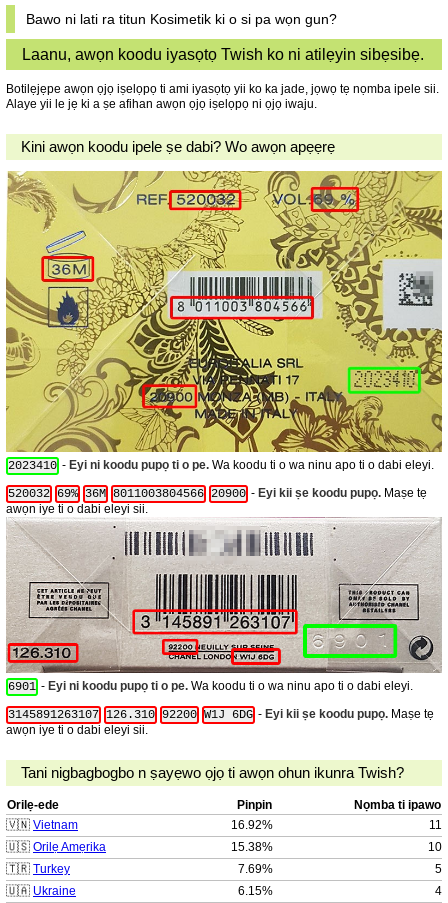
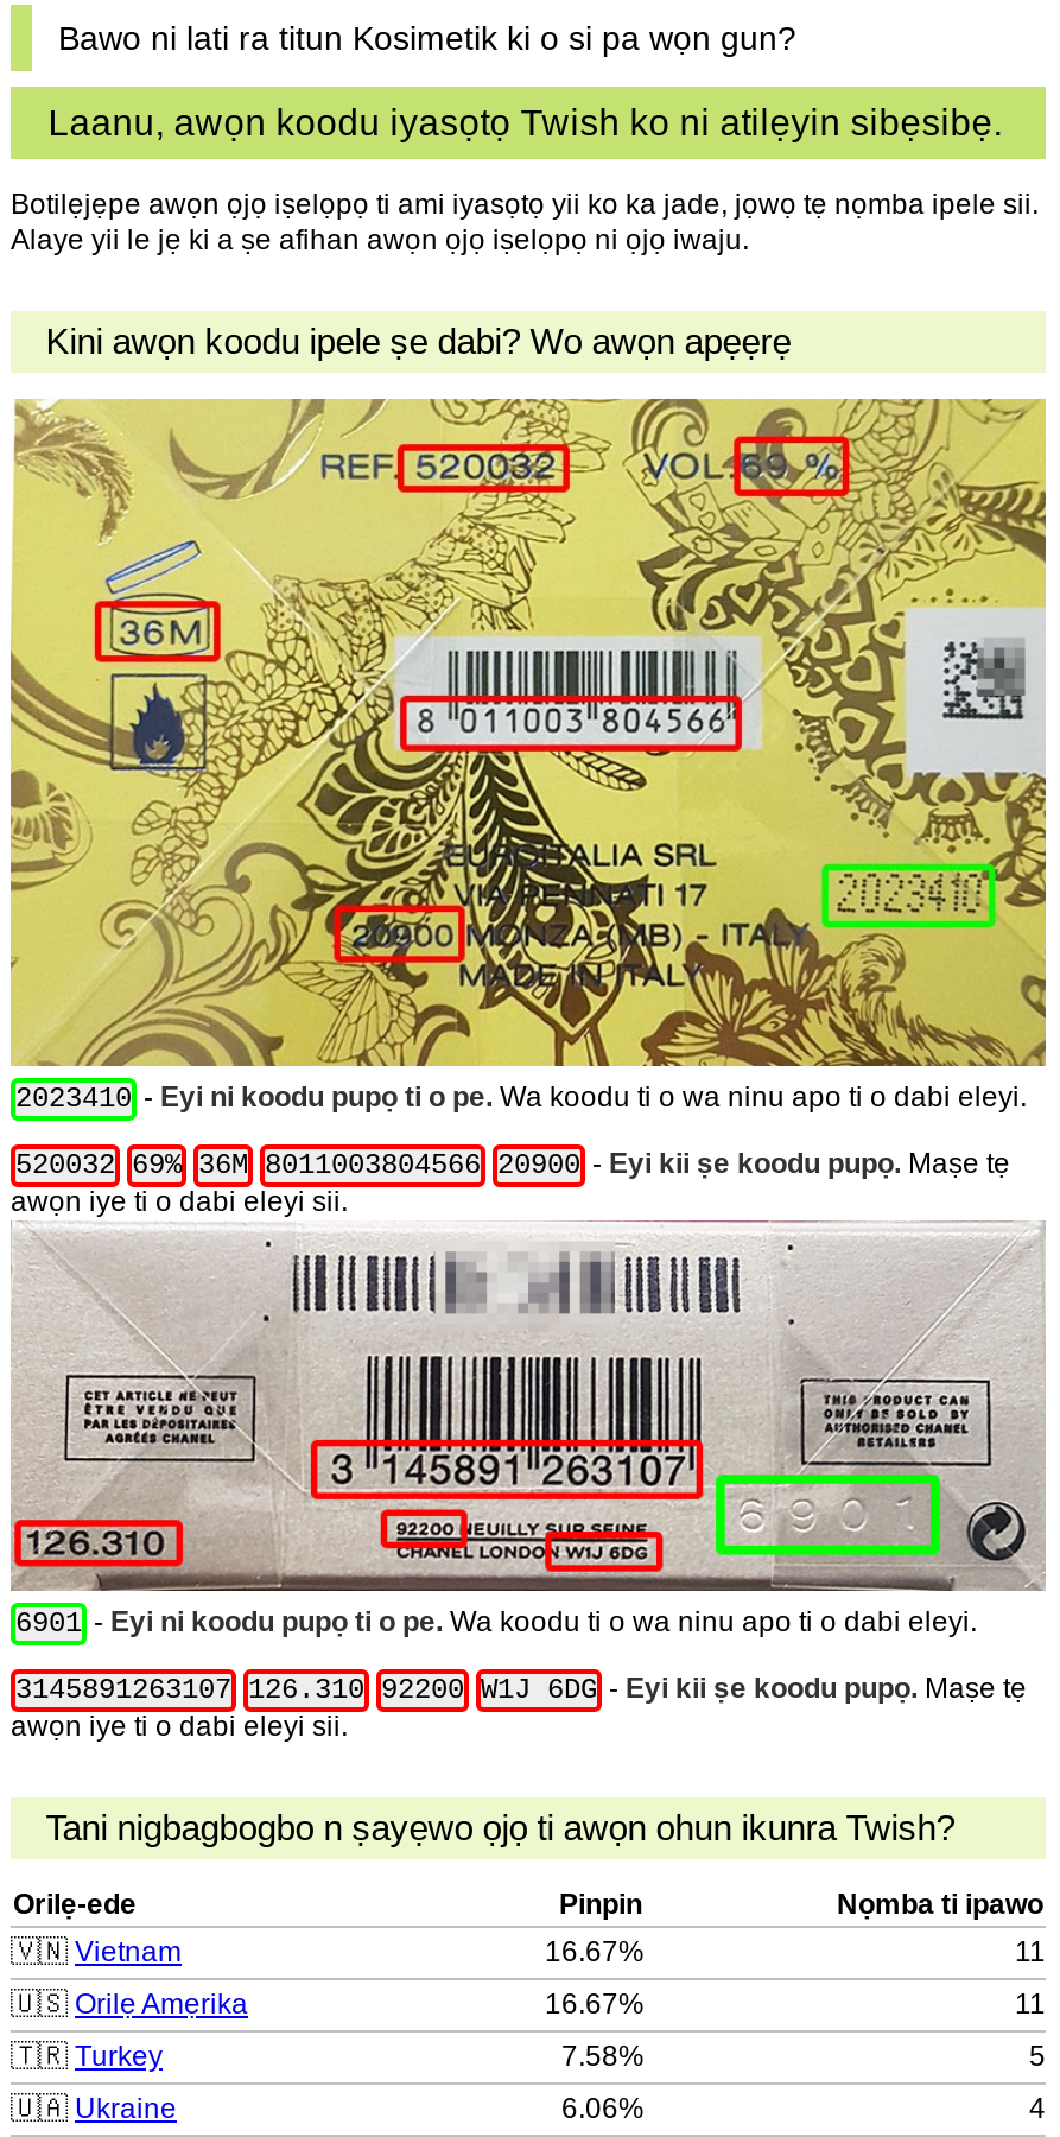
- 16.92%
+ 16.67%

- 15.38%
+ 16.67%

- 10
+ 11

- 7.69%
+ 7.58%

- 6.15%
+ 6.06%
